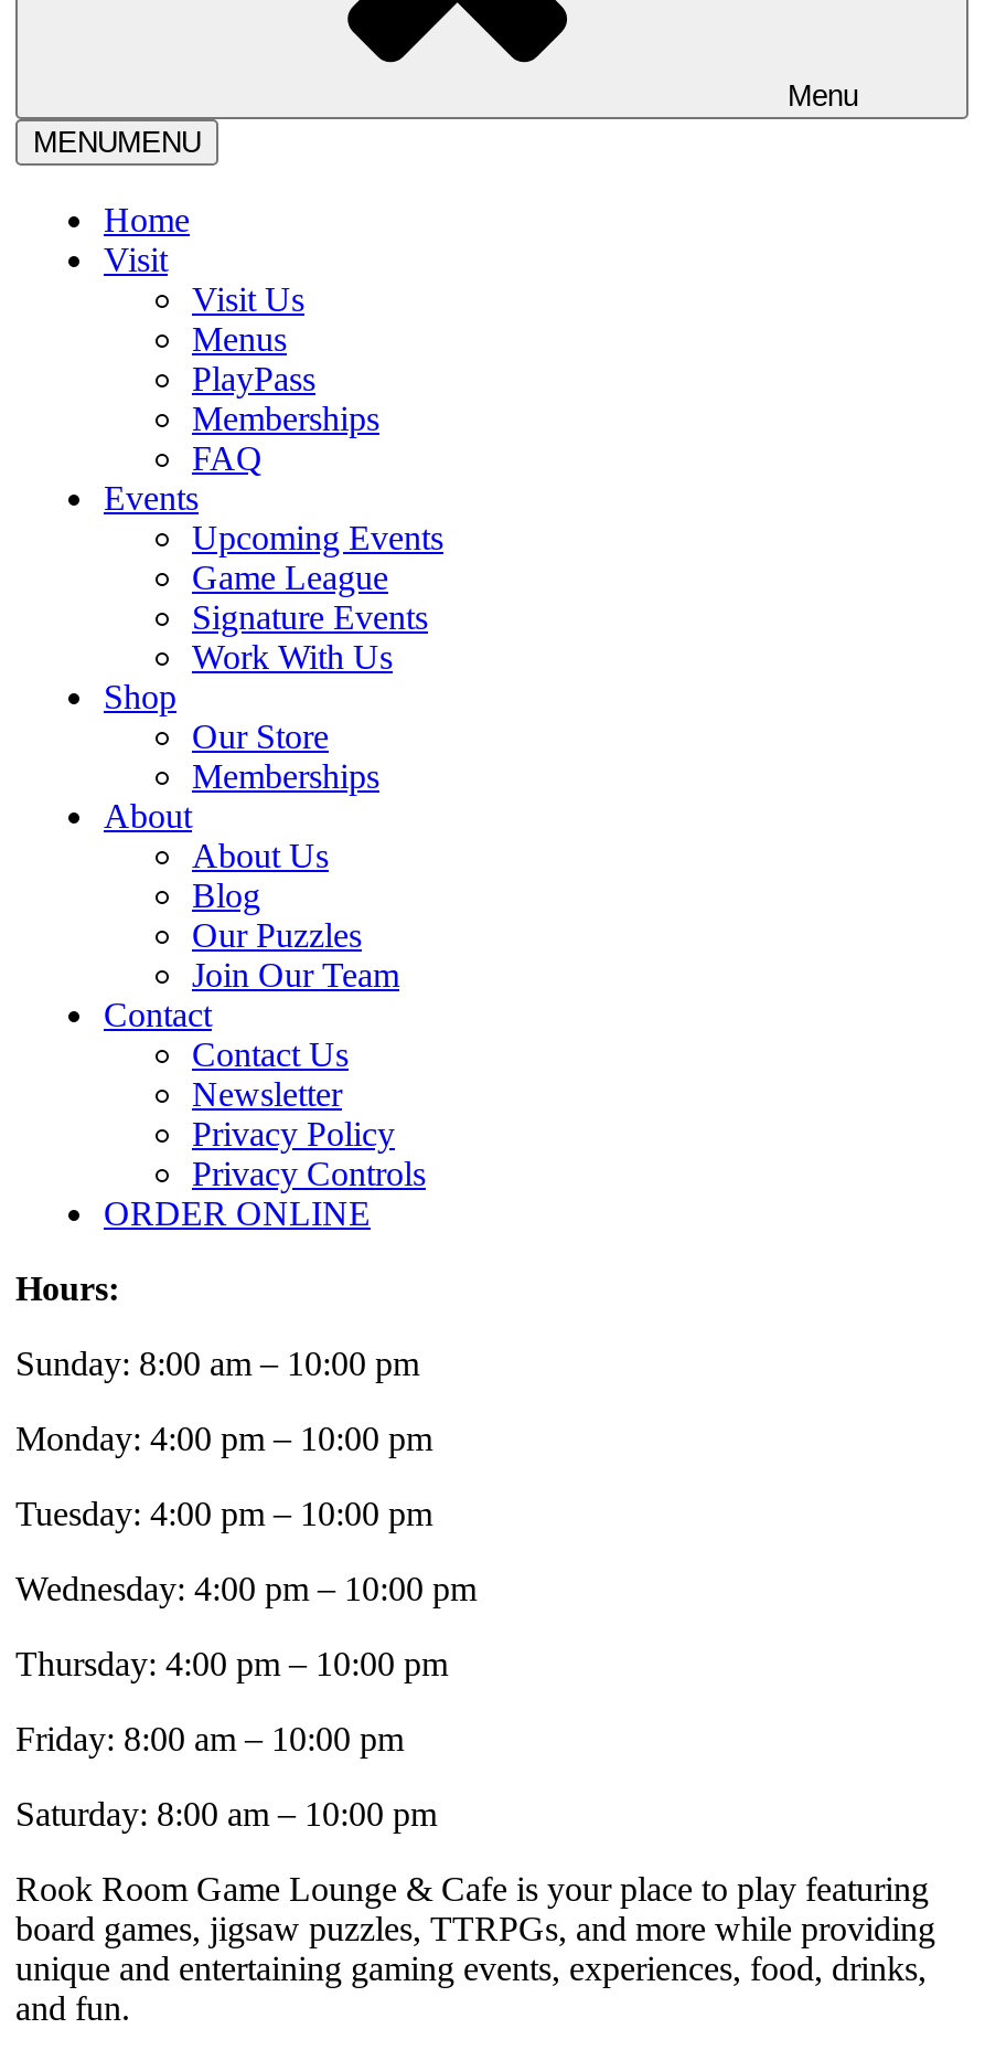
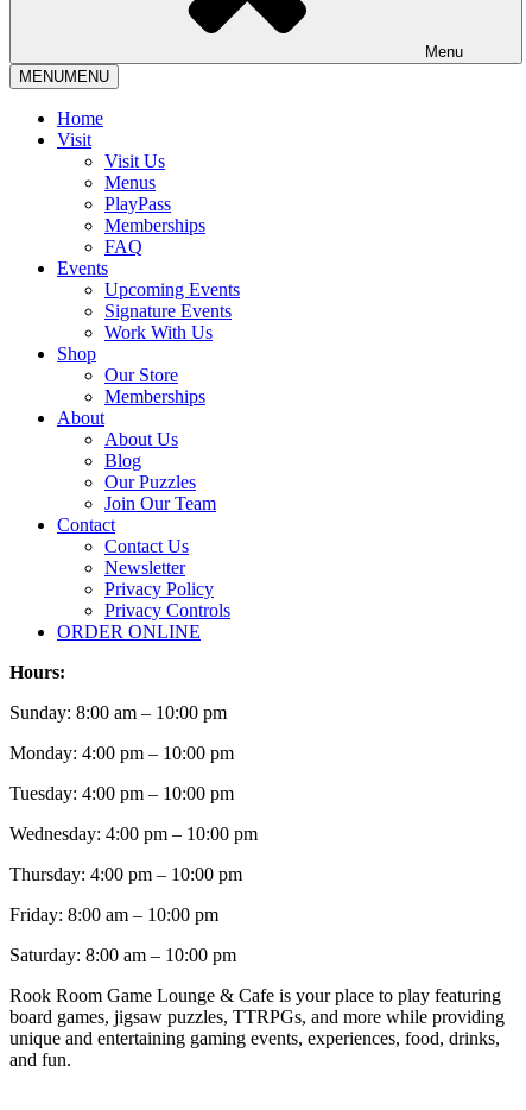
- Game League
